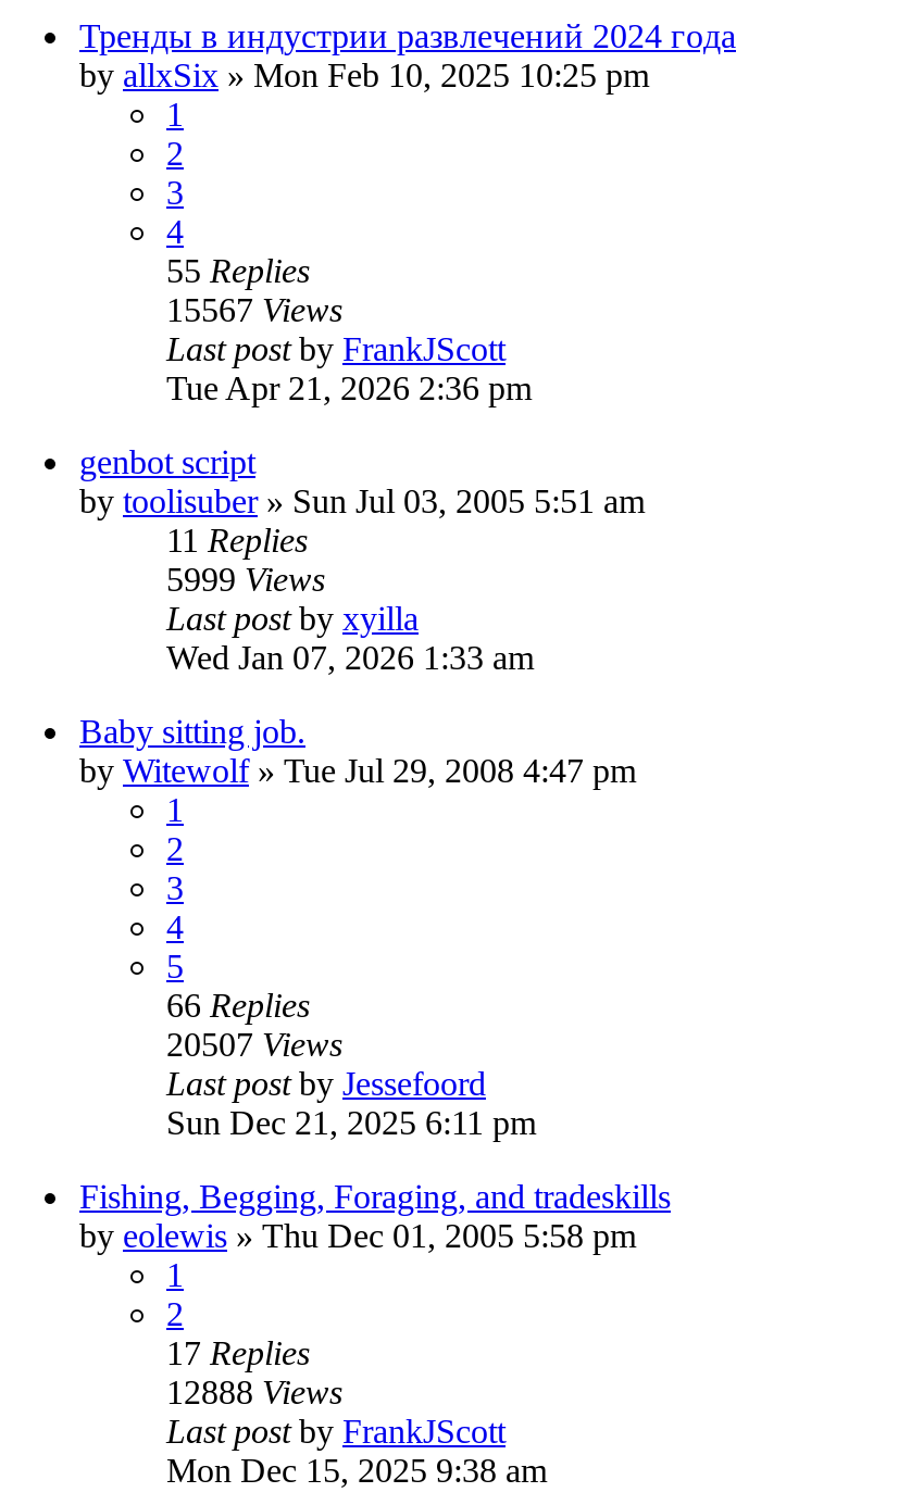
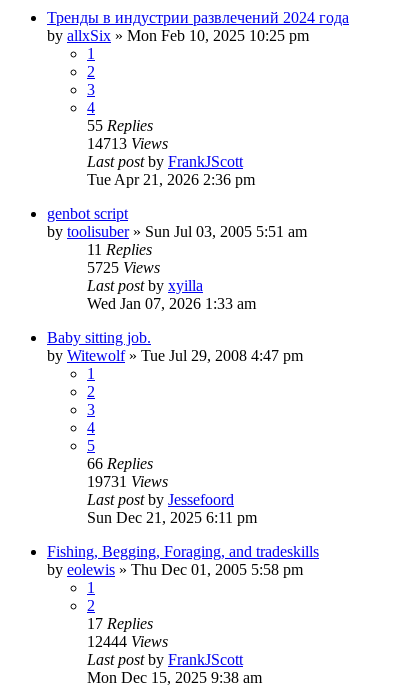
- 15567 Views
+ 14713 Views

- 5999 Views
+ 5725 Views

- 20507 Views
+ 19731 Views

- 12888 Views
+ 12444 Views
